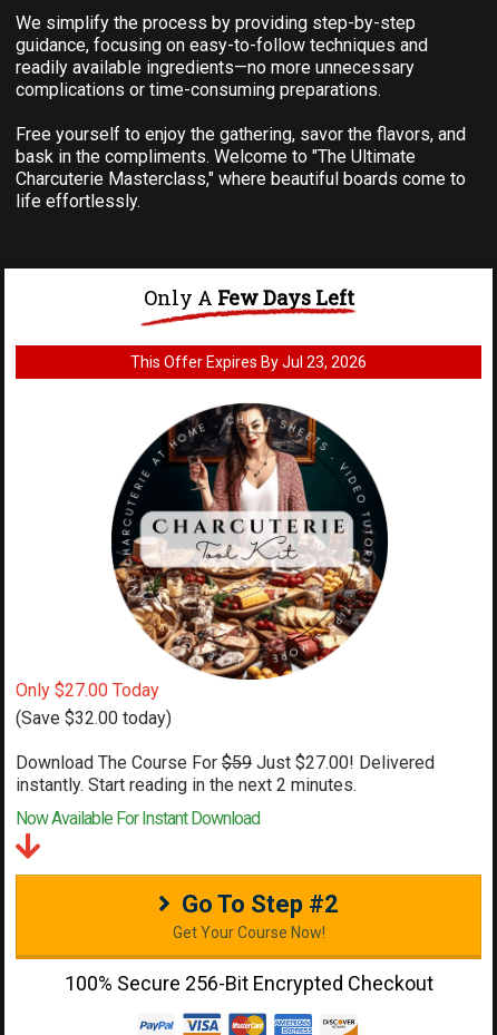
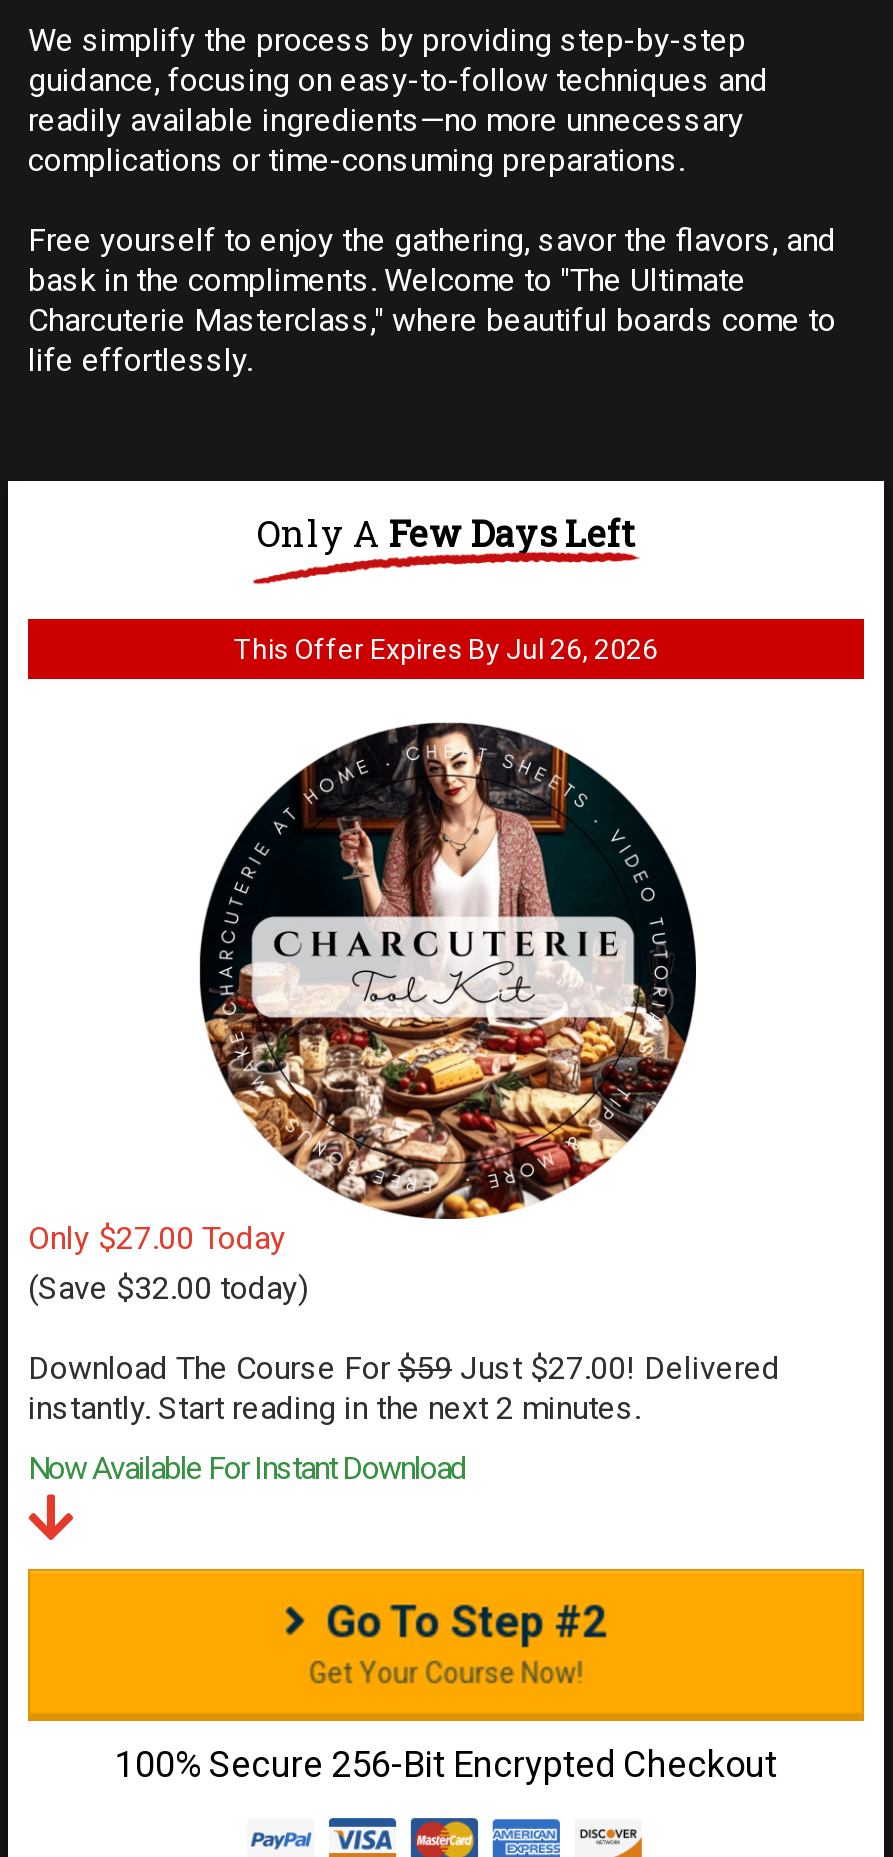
- This Offer Expires By Jul 23, 2026
+ This Offer Expires By Jul 26, 2026
